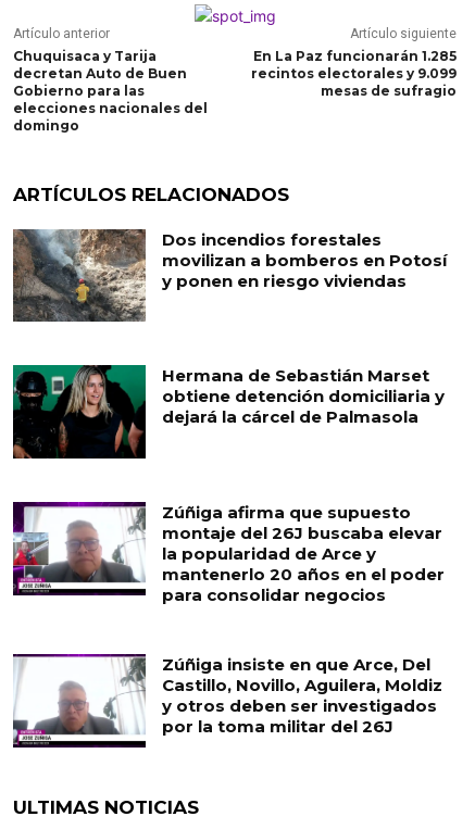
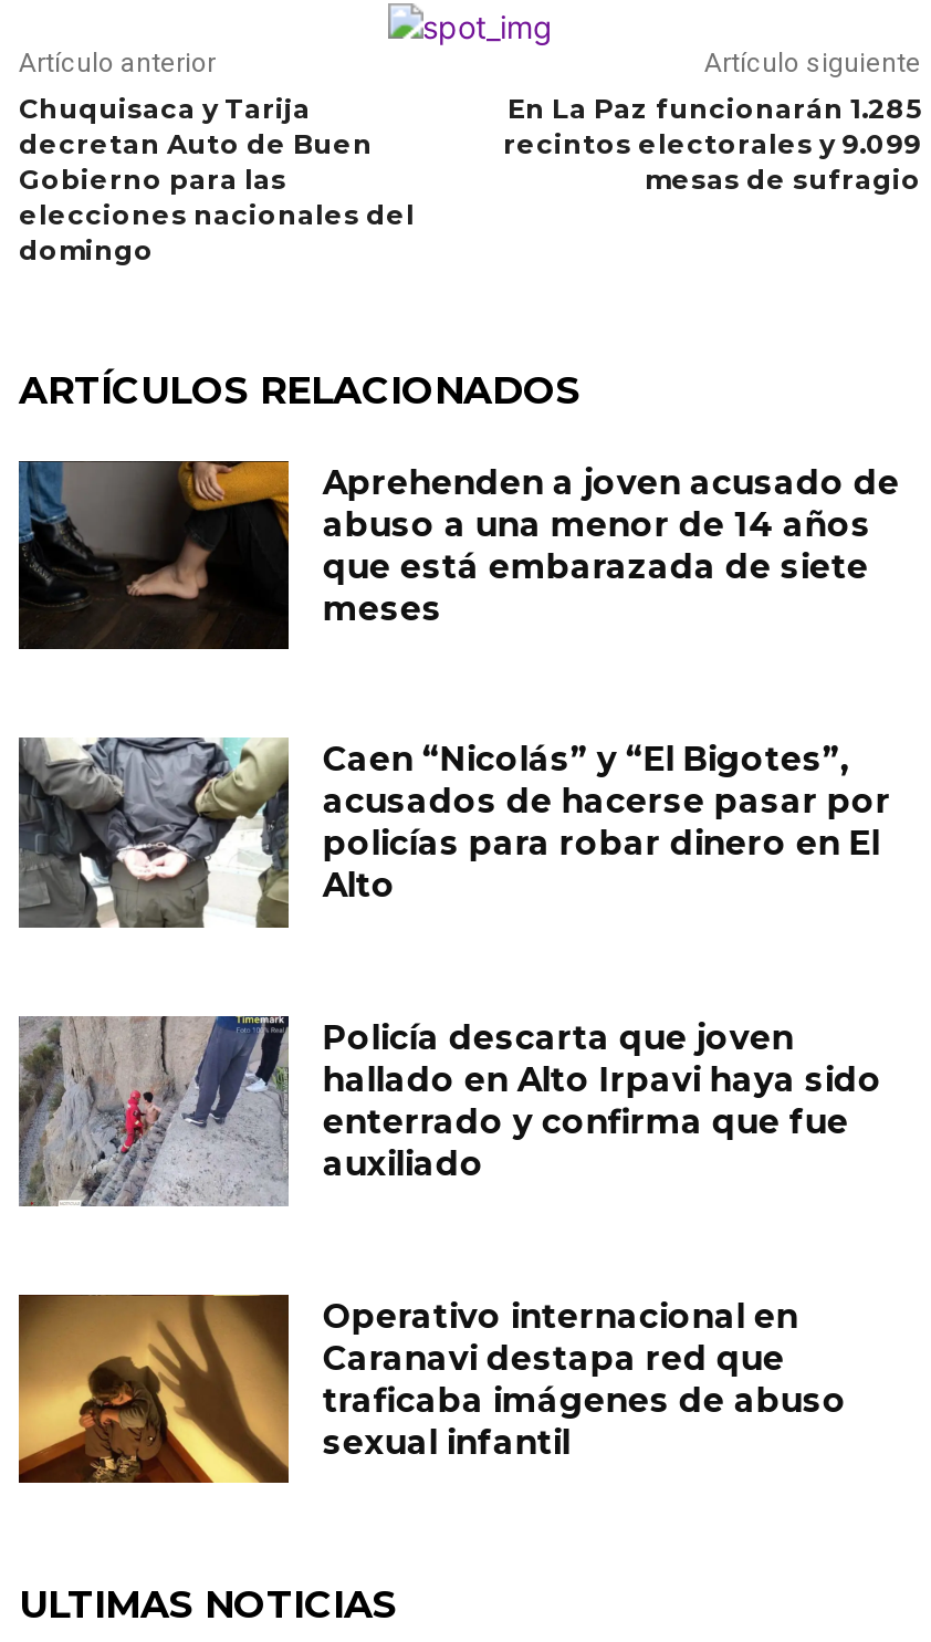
- [image]
- Dos incendios forestales
- movilizan a bomberos en Potosí
- y ponen en riesgo viviendas
+ [image]
+ Aprehenden a joven acusado de
+ abuso a una menor de 14 años
+ que está embarazada de siete
+ meses

- [image]
- Hermana de Sebastián Marset
- obtiene detención domiciliaria y
- dejará la cárcel de Palmasola
+ [image]
+ Caen “Nicolás” y “El Bigotes”,
+ acusados de hacerse pasar por
+ policías para robar dinero en El
+ Alto

- [image]
- Zúñiga afirma que supuesto
- montaje del 26J buscaba elevar
- la popularidad de Arce y
- mantenerlo 20 años en el poder
- para consolidar negocios
+ [image]
+ Policía descarta que joven
+ hallado en Alto Irpavi haya sido
+ enterrado y confirma que fue
+ auxiliado

- [image]
- Zúñiga insiste en que Arce, Del
- Castillo, Novillo, Aguilera, Moldiz
- y otros deben ser investigados
- por la toma militar del 26J
+ [image]
+ Operativo internacional en
+ Caranavi destapa red que
+ traficaba imágenes de abuso
+ sexual infantil
